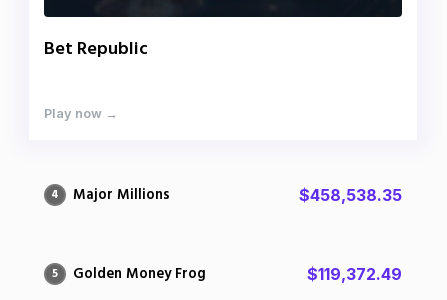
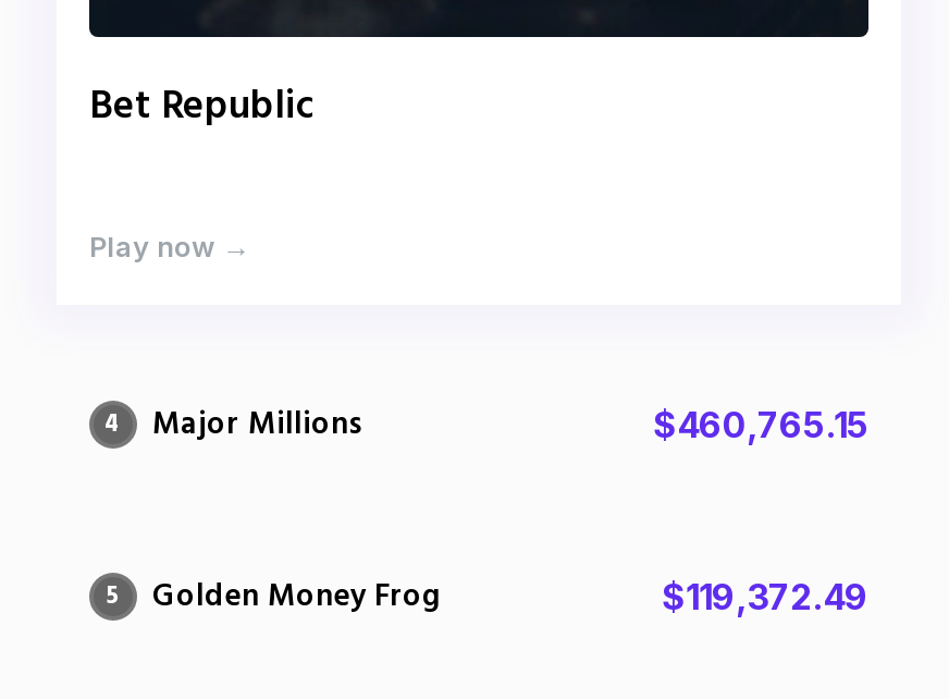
- $458,538.35
+ $460,765.15
